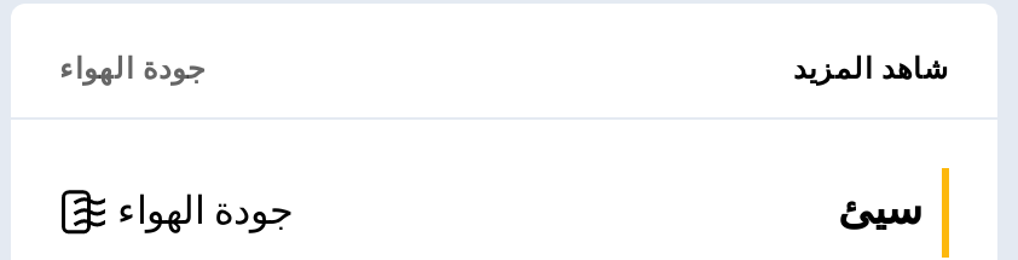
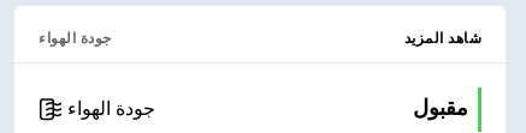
- سيئ
+ مقبول
